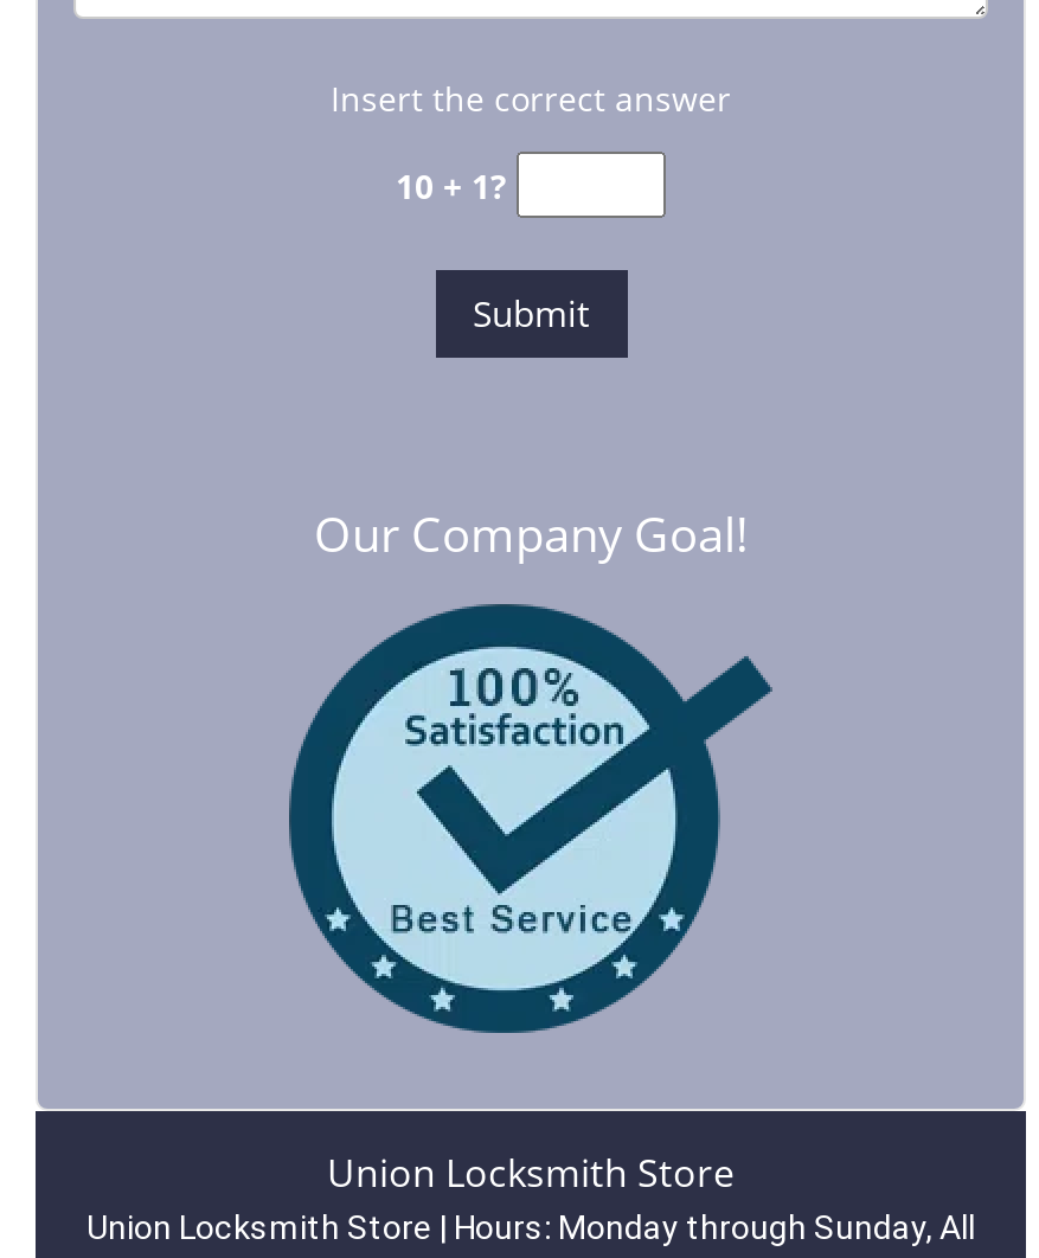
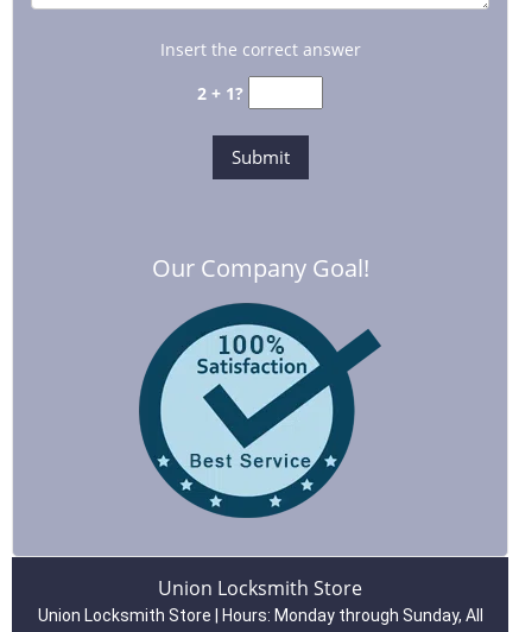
- 10 + 1?
+ 2 + 1?
